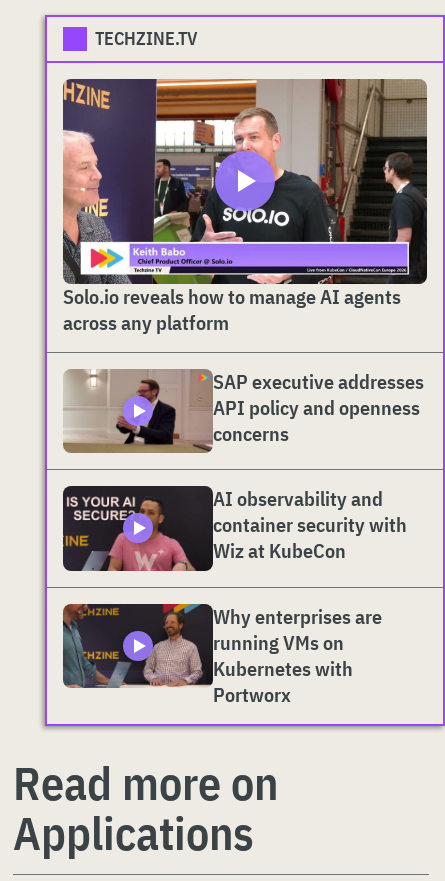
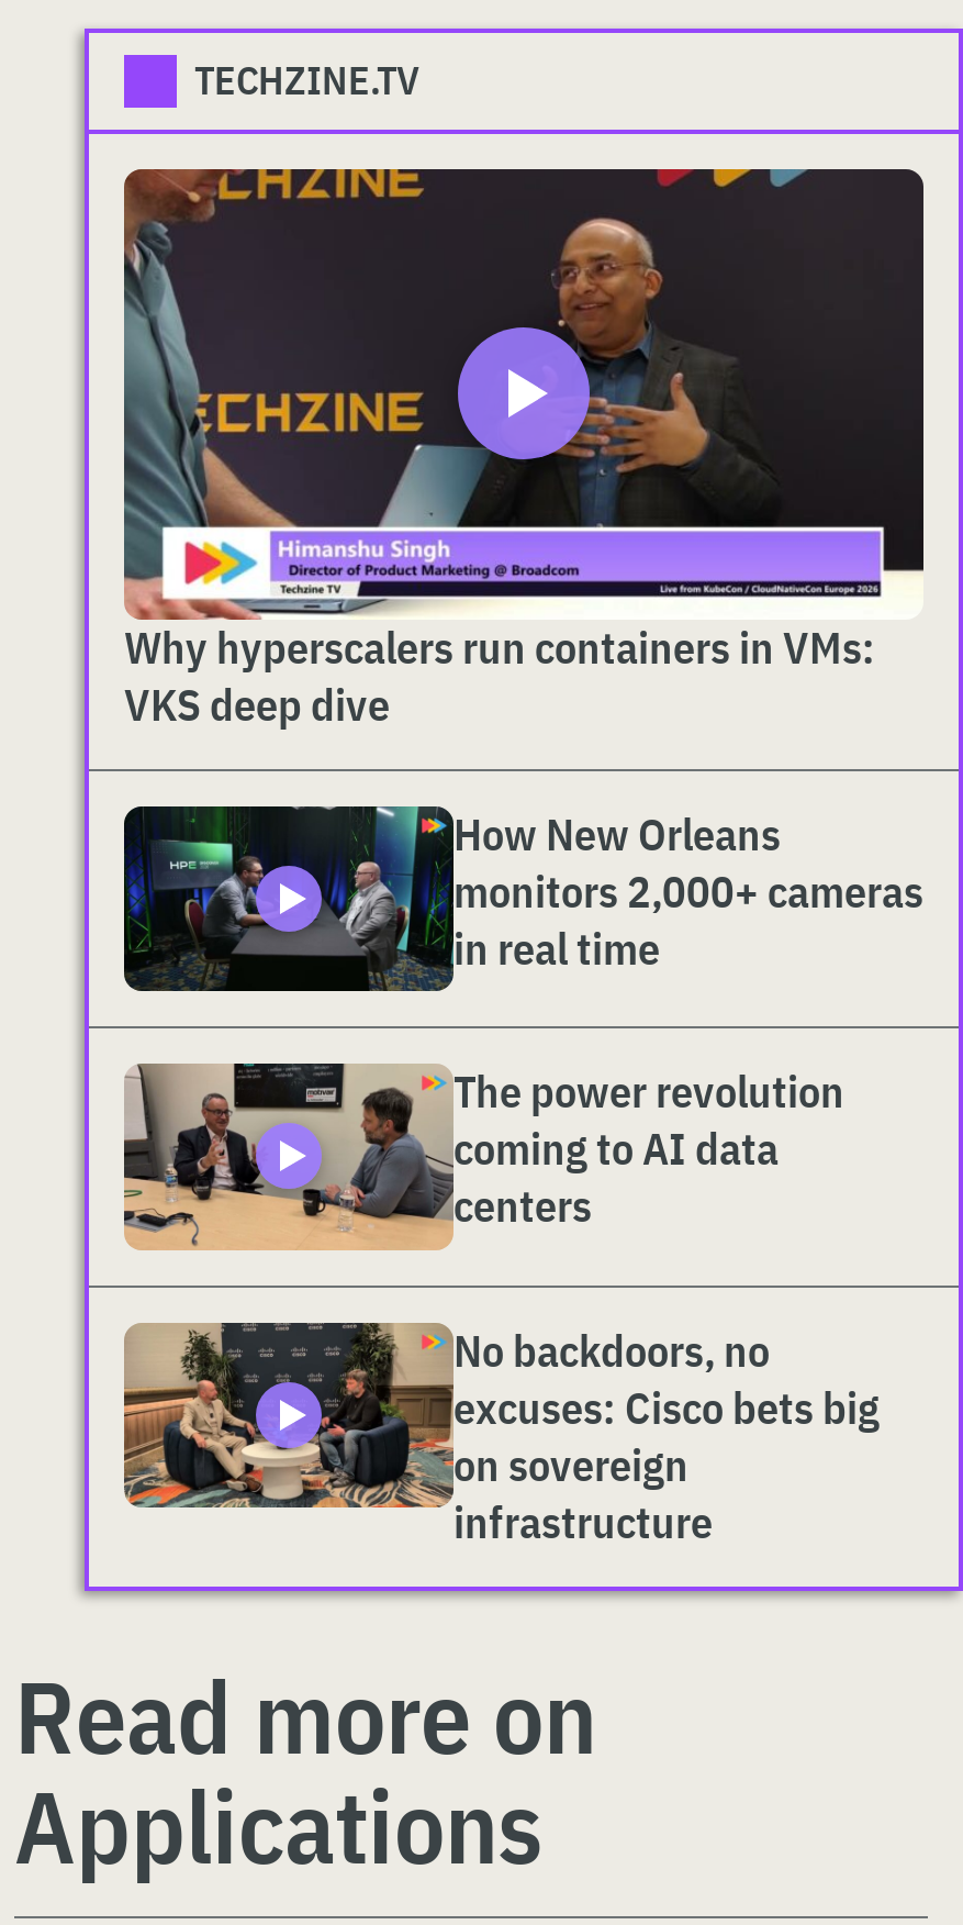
- [image]
- Solo.io reveals how to manage AI agents
- across any platform
+ [image]
+ Why hyperscalers run containers in VMs:
+ VKS deep dive

- [image]
- SAP executive addresses
- API policy and openness
- concerns
+ [image]
+ How New Orleans
+ monitors 2,000+ cameras
+ in real time

- [image]
- AI observability and
- container security with
- Wiz at KubeCon
+ [image]
+ The power revolution
+ coming to AI data
+ centers

- [image]
- Why enterprises are
- running VMs on
- Kubernetes with
- Portworx
+ [image]
+ No backdoors, no
+ excuses: Cisco bets big
+ on sovereign
+ infrastructure
